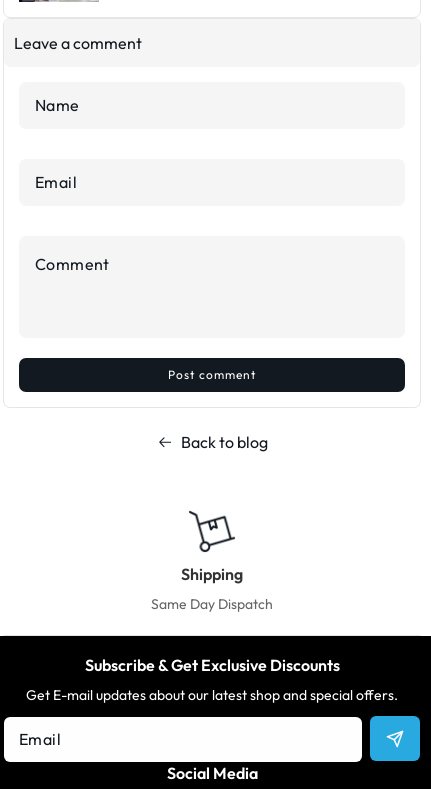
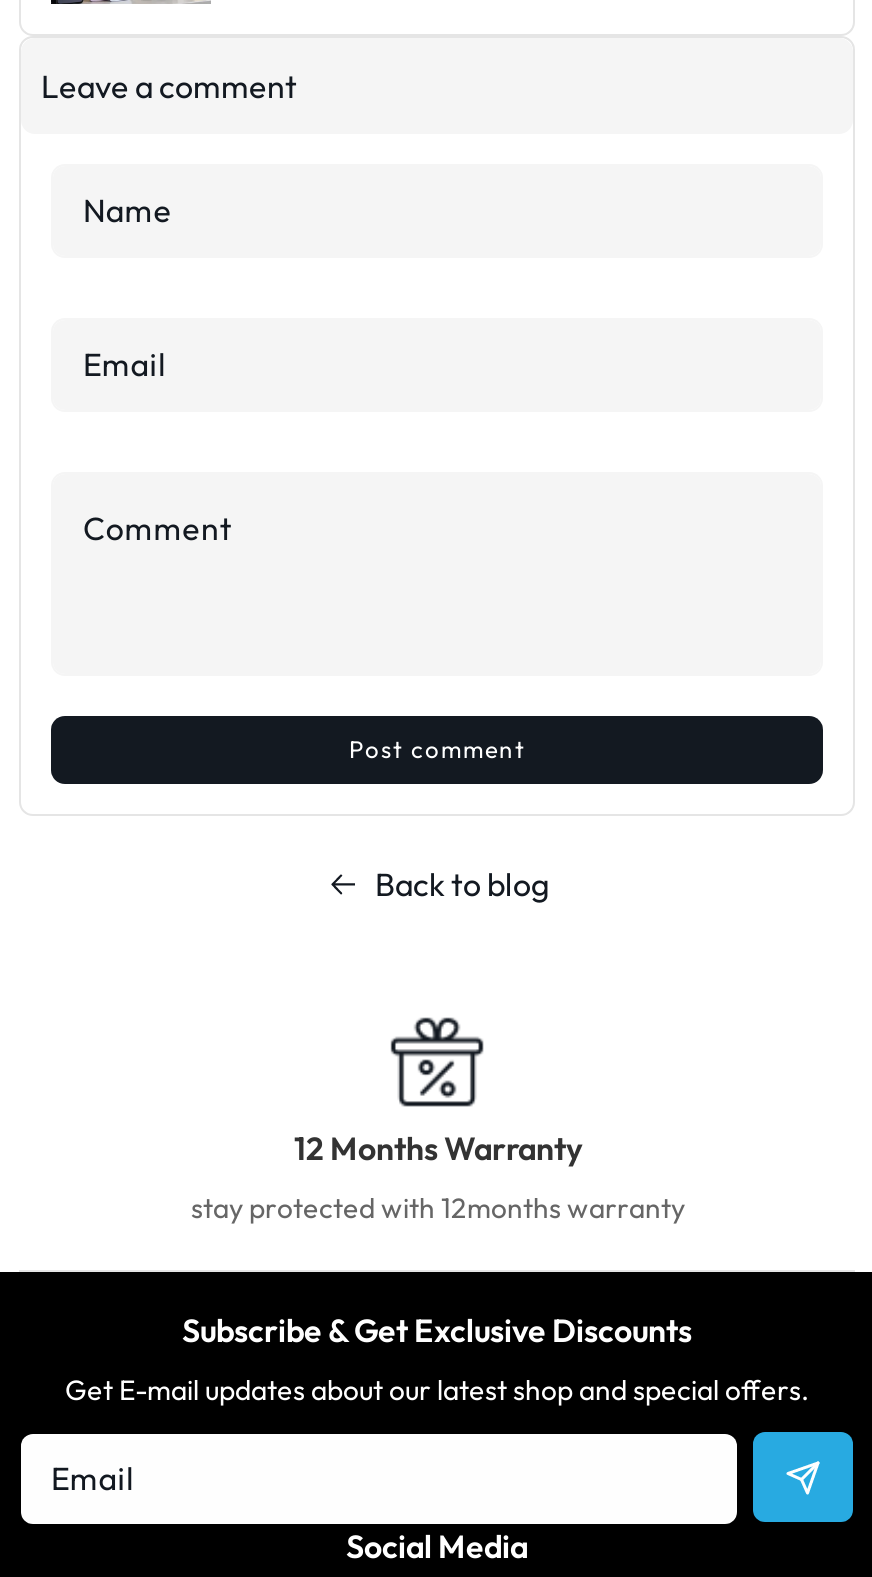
- [image]
- Shipping
+ [image]
+ 12 Months Warranty

- Same Day Dispatch
+ stay protected with 12months warranty
